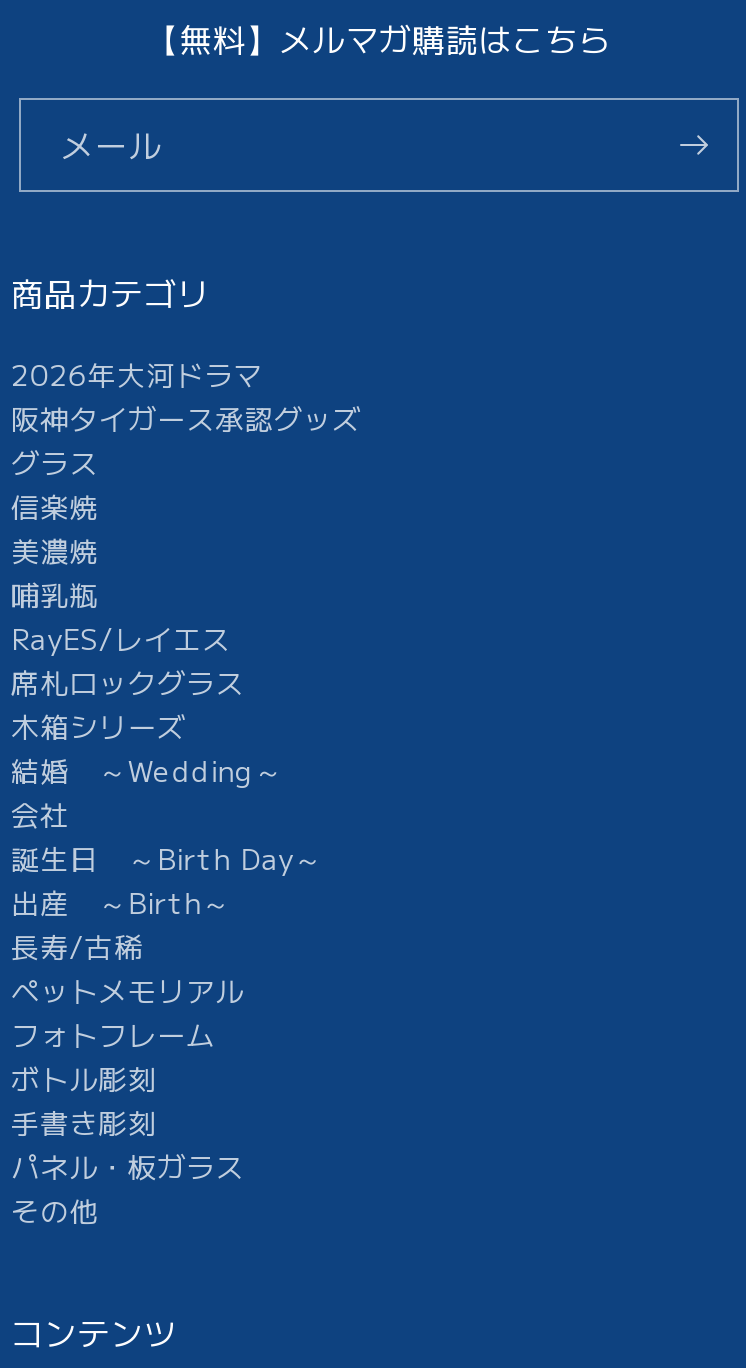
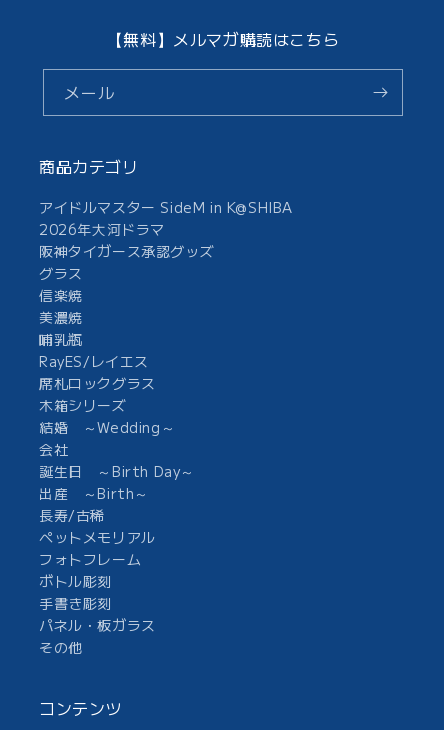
+ アイドルマスター SideM in K@SHIBA
